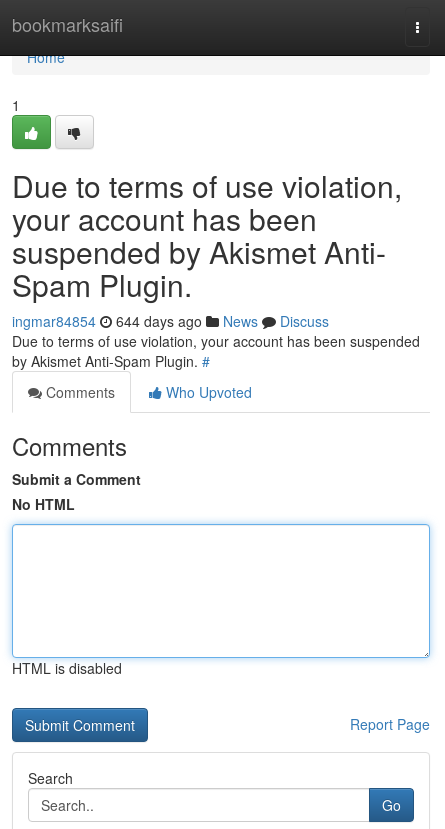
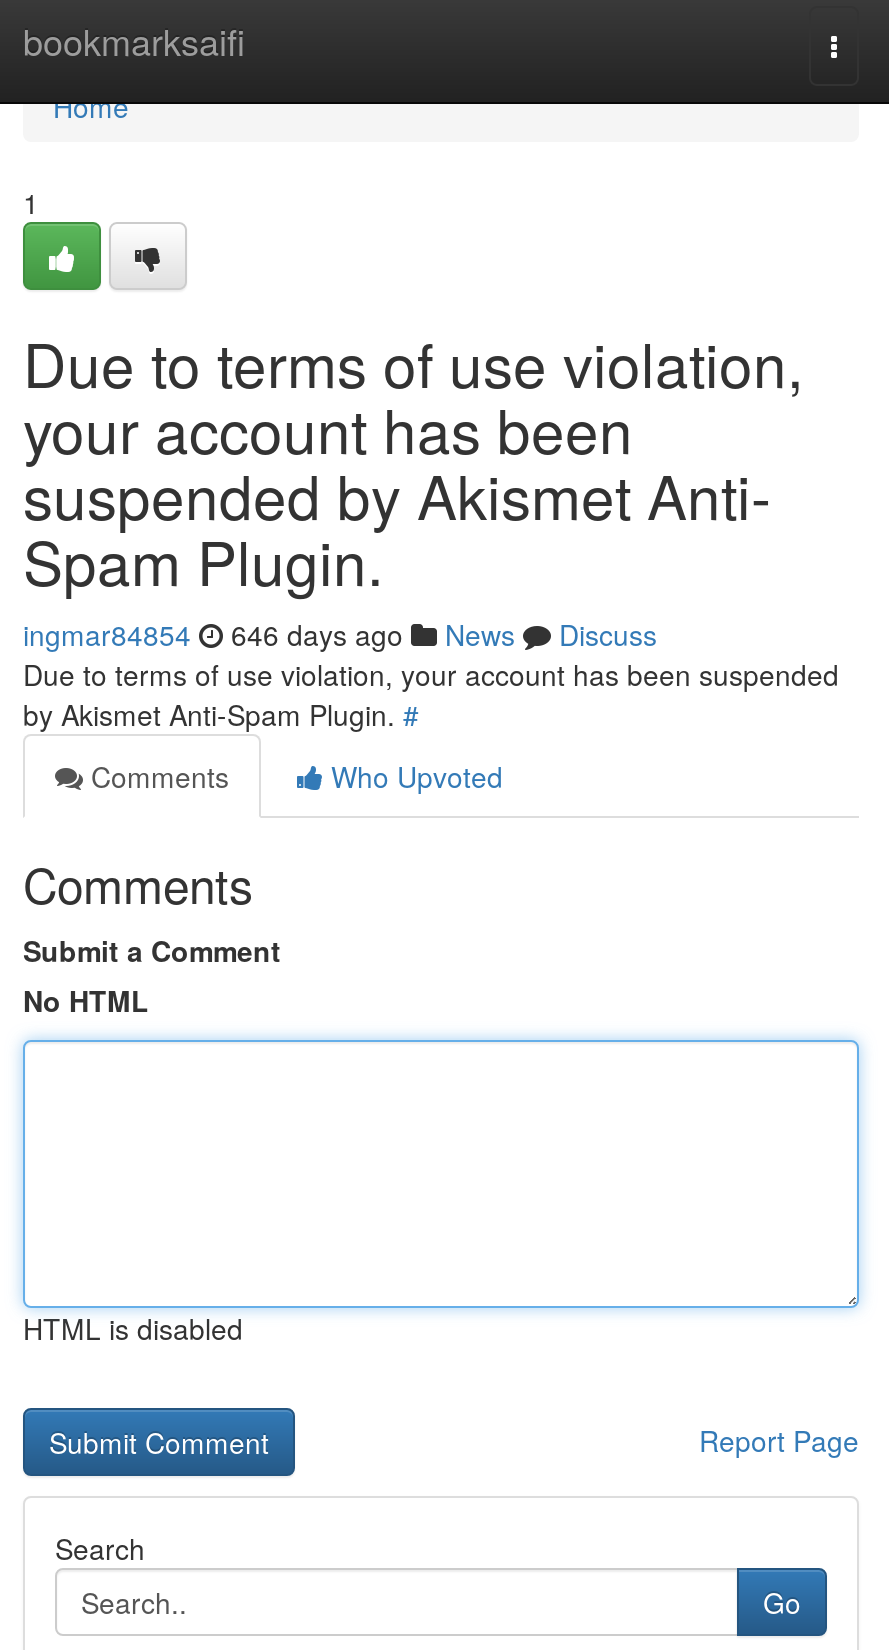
- ingmar84854 644 days ago News Discuss
+ ingmar84854 646 days ago News Discuss
